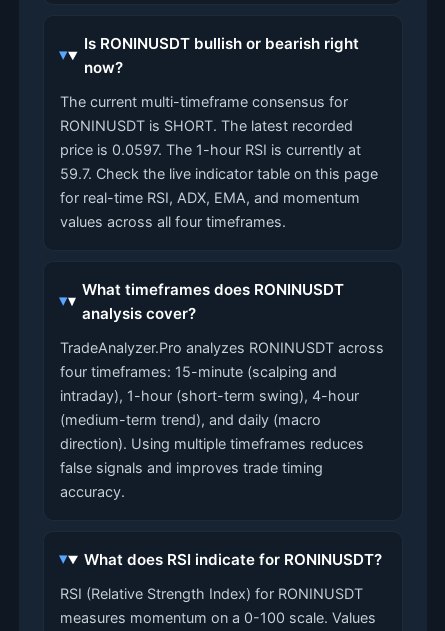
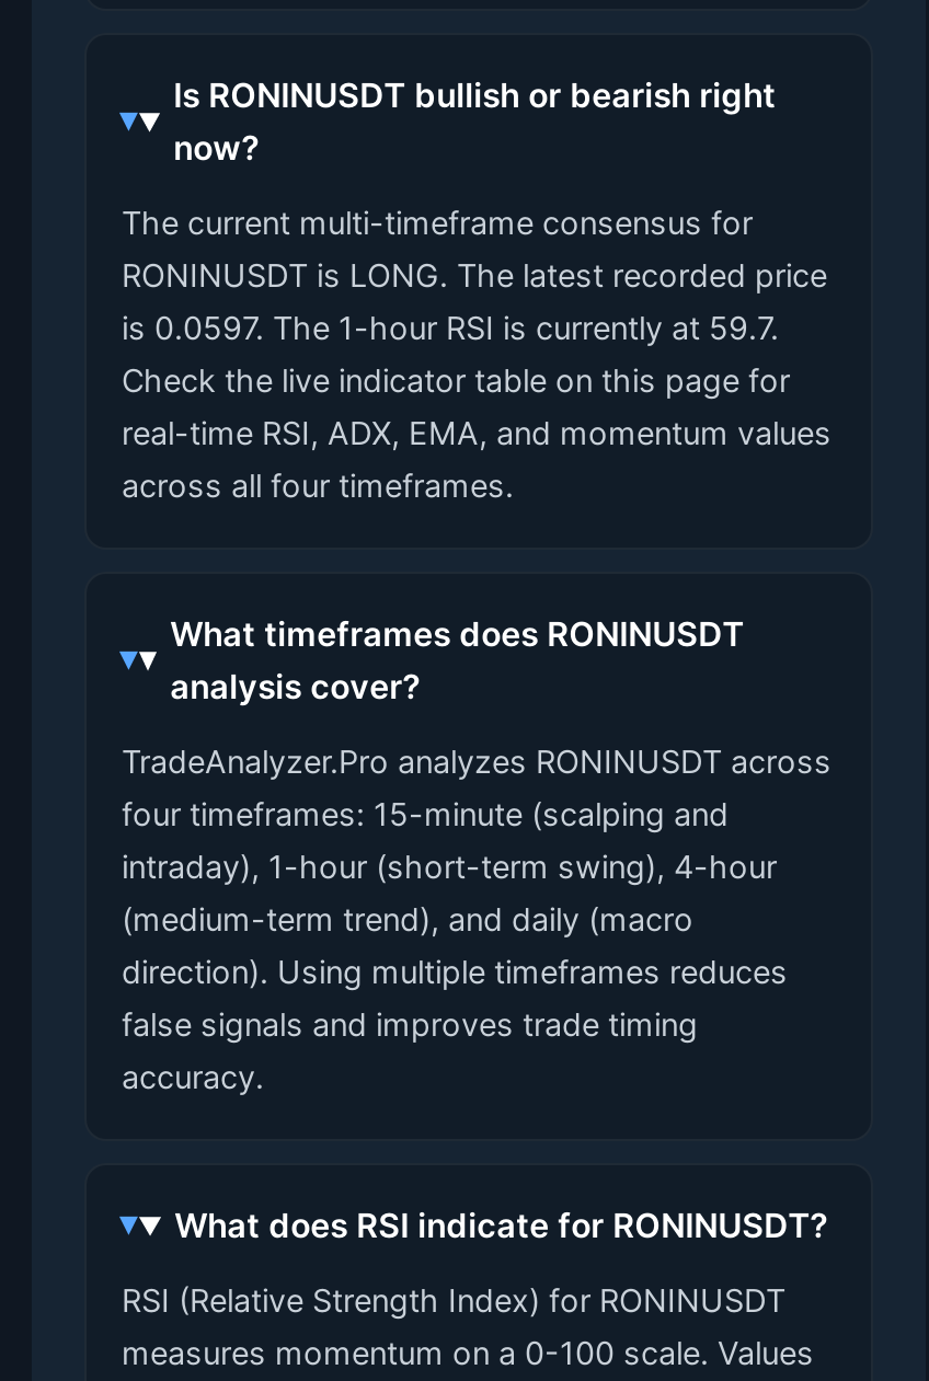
- RONINUSDT is SHORT. The latest recorded
- price is 0.0597. The 1-hour RSI is currently at
- 59.7. Check the live indicator table on this page
- for real-time RSI, ADX, EMA, and momentum
- values across all four timeframes.
+ RONINUSDT is LONG. The latest recorded price
+ is 0.0597. The 1-hour RSI is currently at 59.7.
+ Check the live indicator table on this page for
+ real-time RSI, ADX, EMA, and momentum values
+ across all four timeframes.
